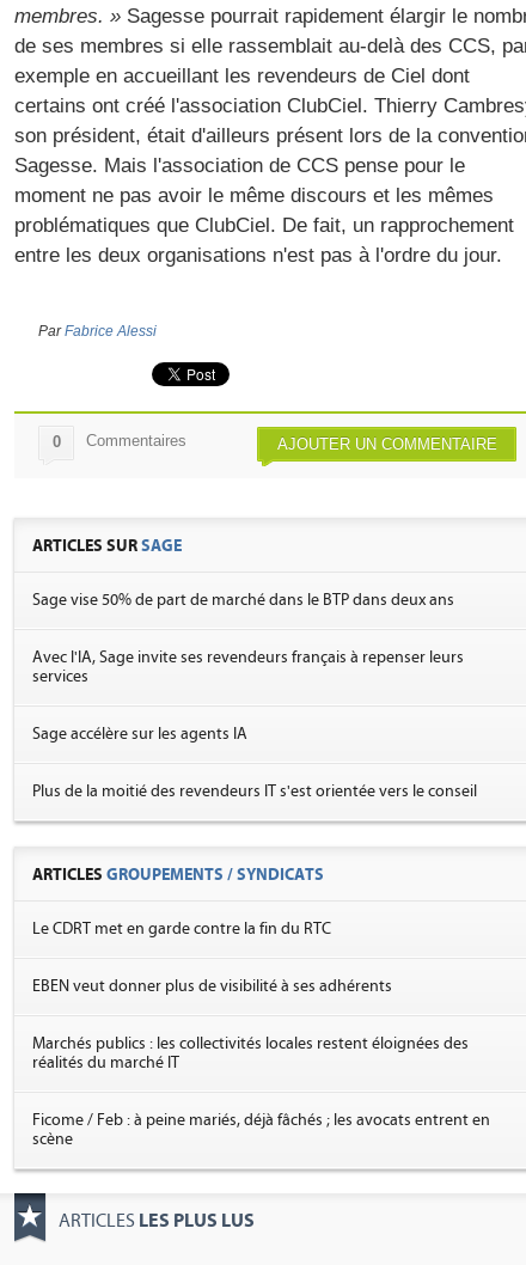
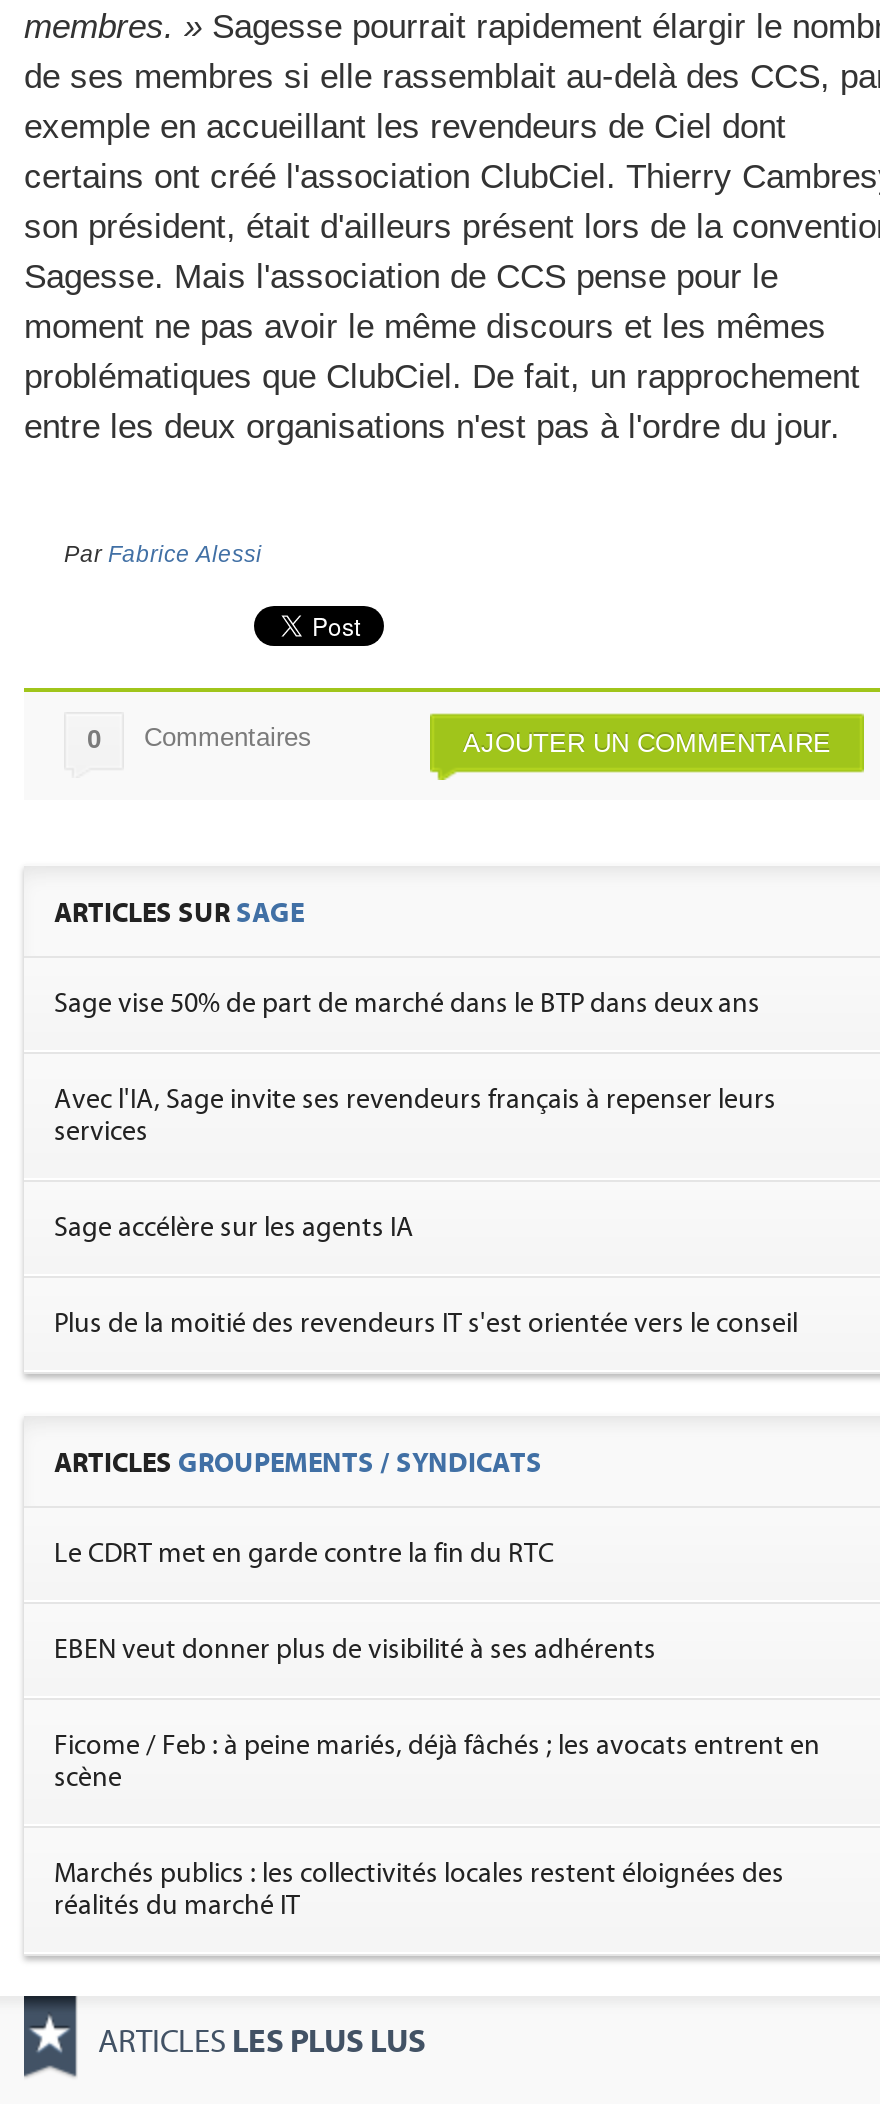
moved down: Marchés publics : les collectivités locales restent éloignées des | réalités du marché IT

moved up: Ficome / Feb : à peine mariés, déjà fâchés ; les avocats entrent en | scène
